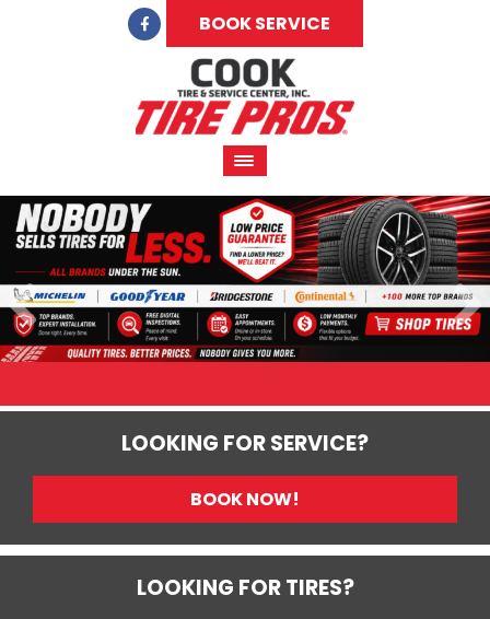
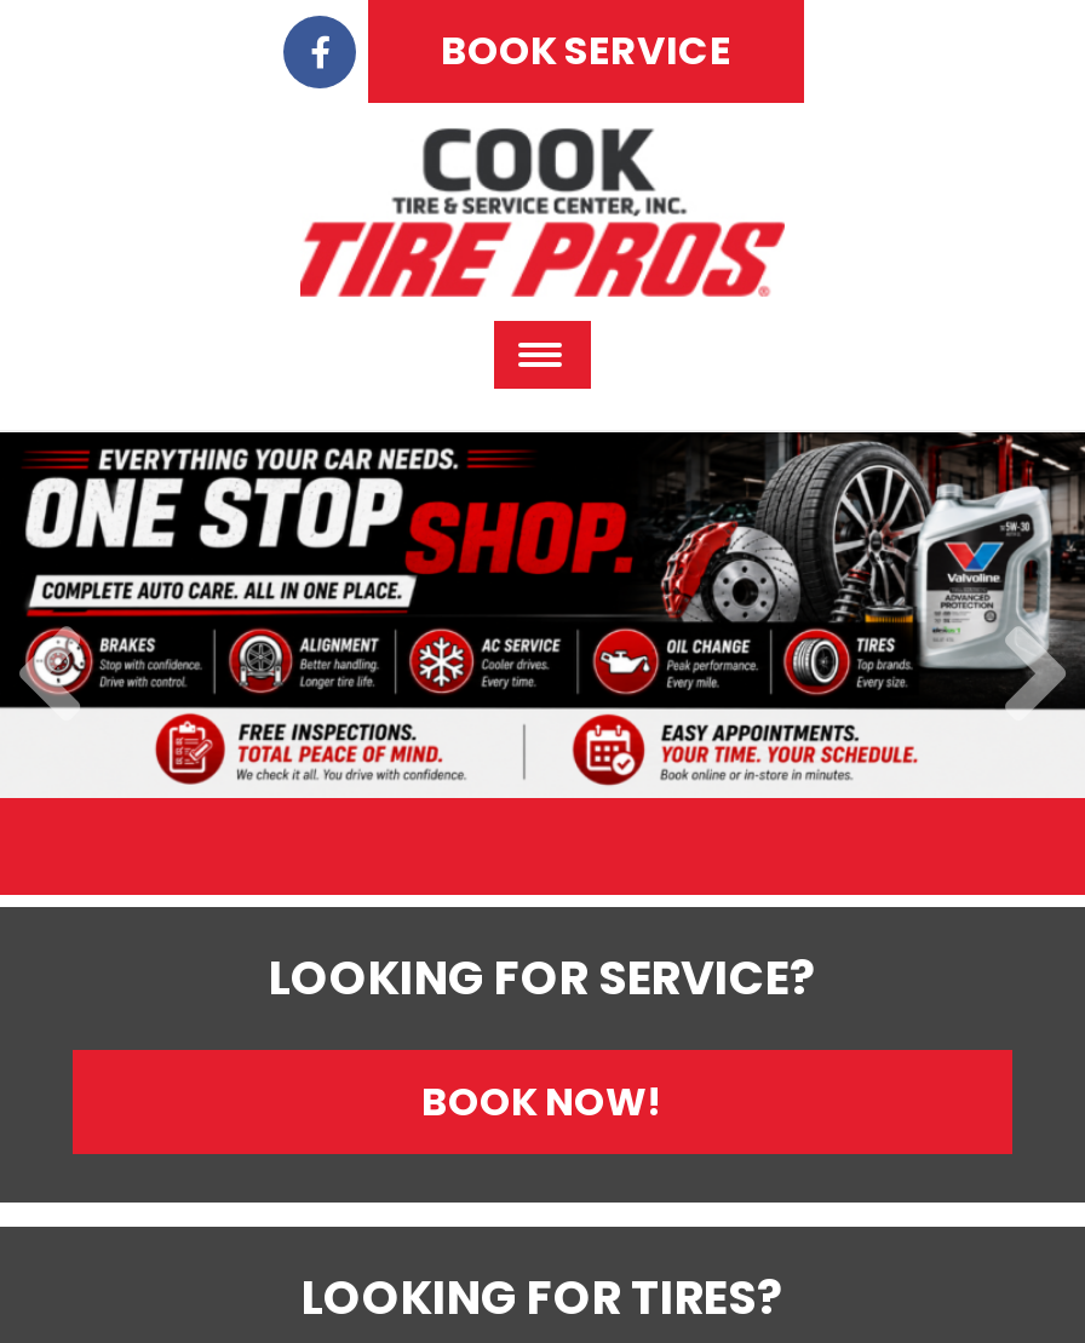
- [image]
+ [image]
